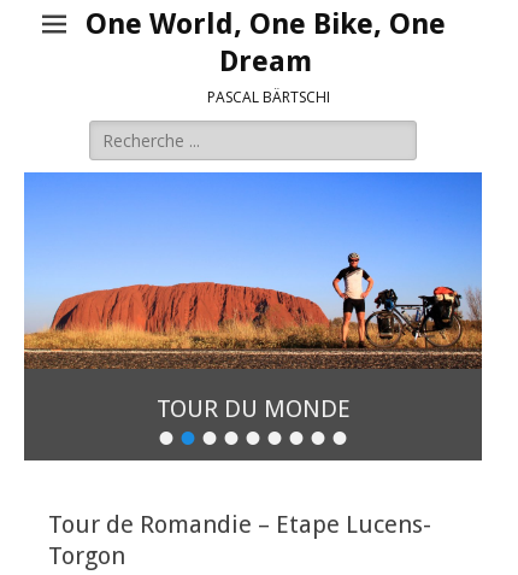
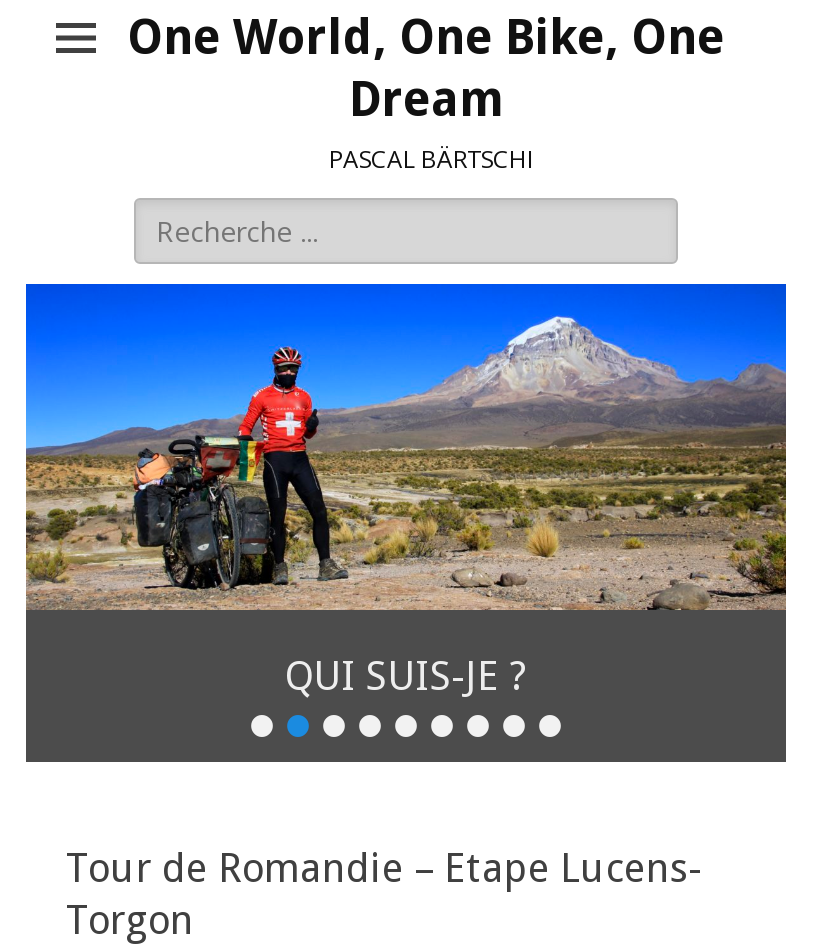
- [image]
- TOUR DU MONDE
+ [image]
+ QUI SUIS-JE ?
